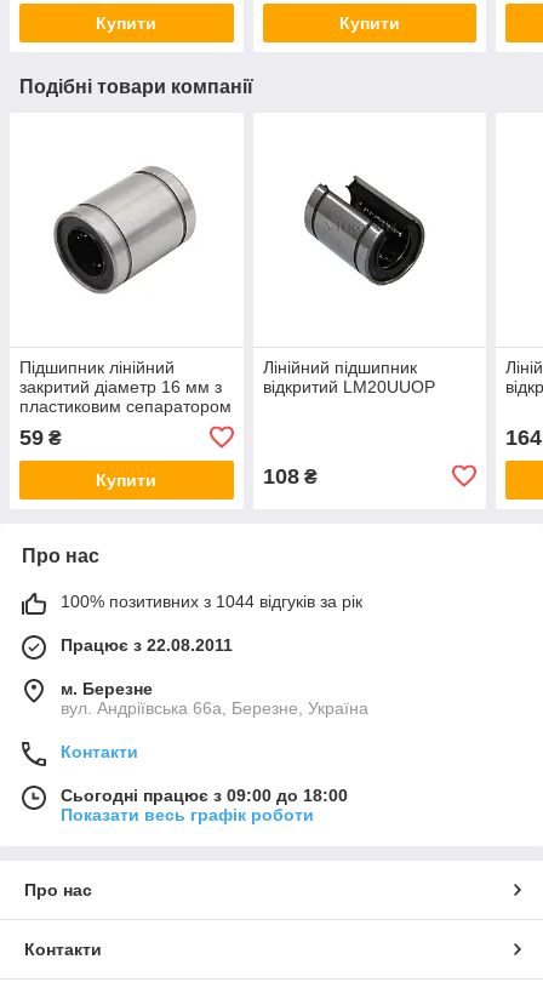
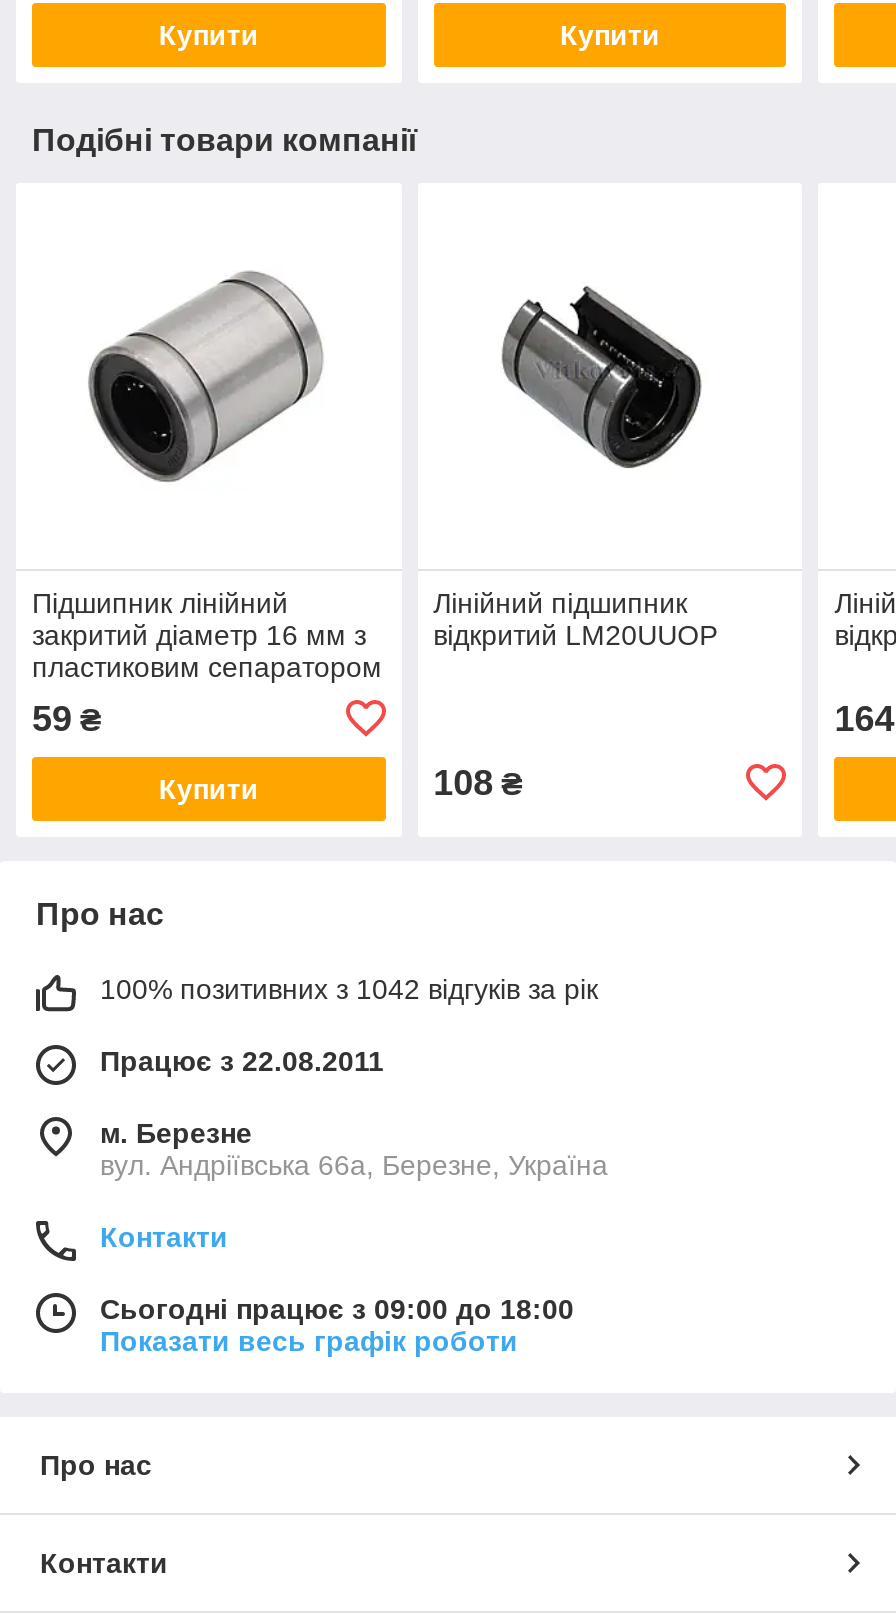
- 100% позитивних з 1044 відгуків за рік
+ 100% позитивних з 1042 відгуків за рік
